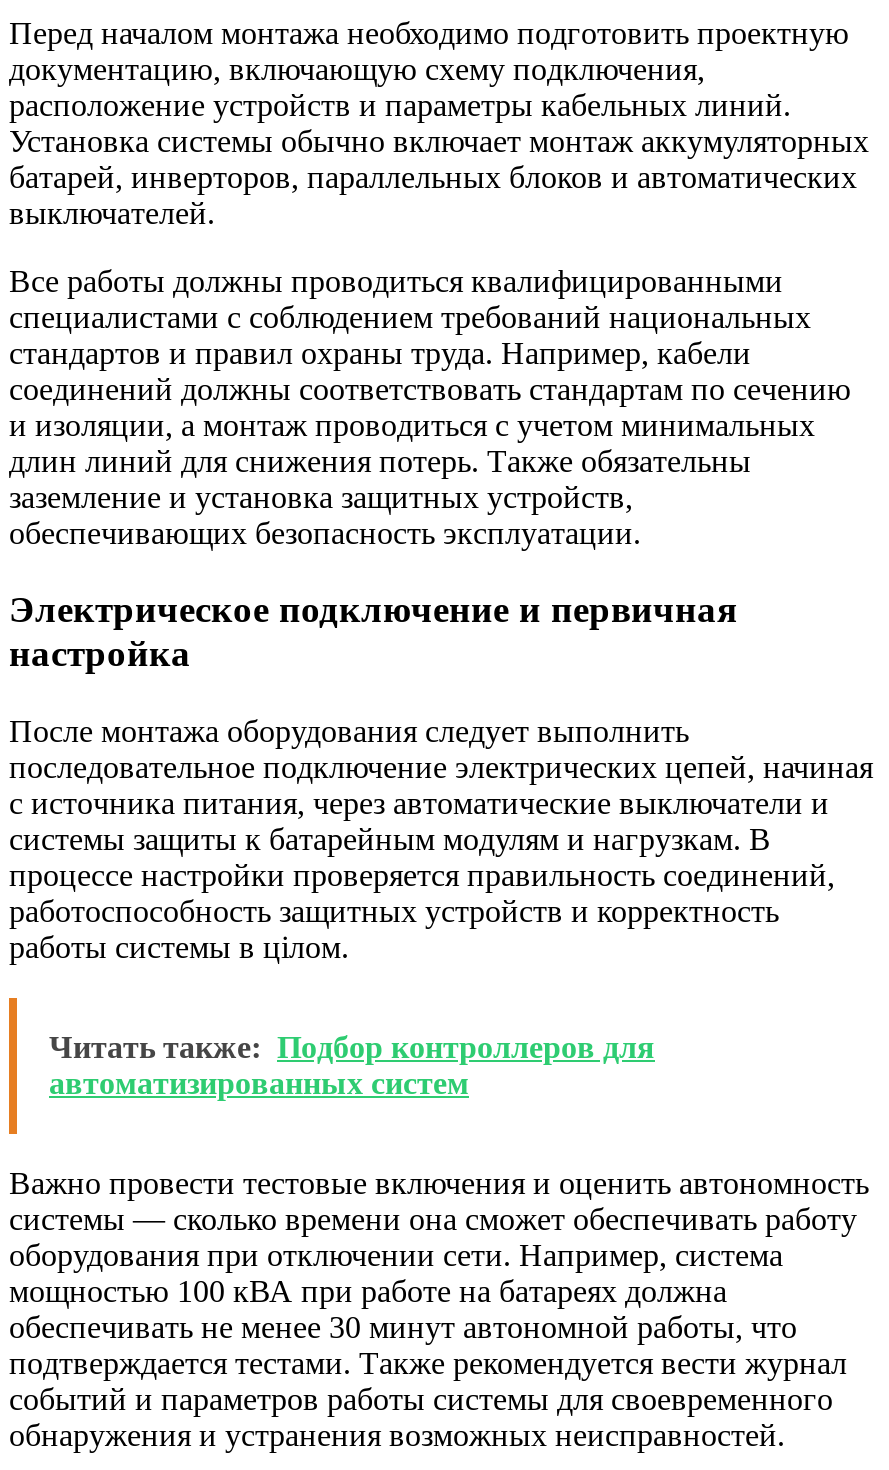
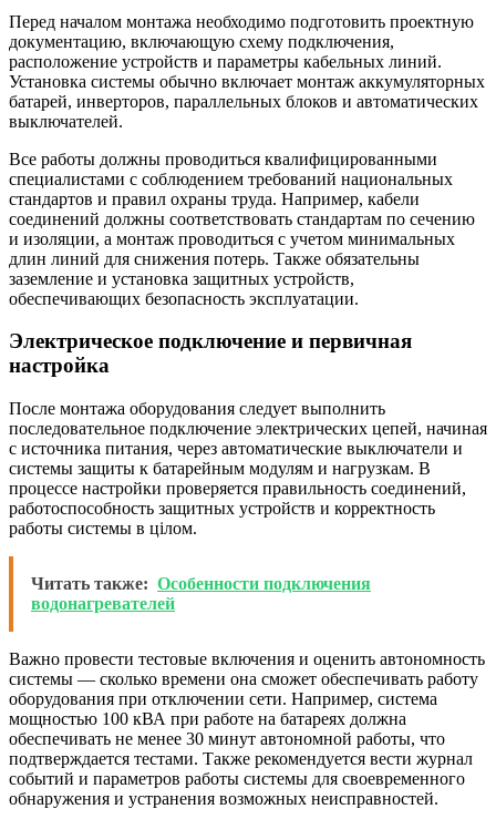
- Читать также: Подбор контроллеров для
- автоматизированных систем
+ Читать также: Особенности подключения
+ водонагревателей
